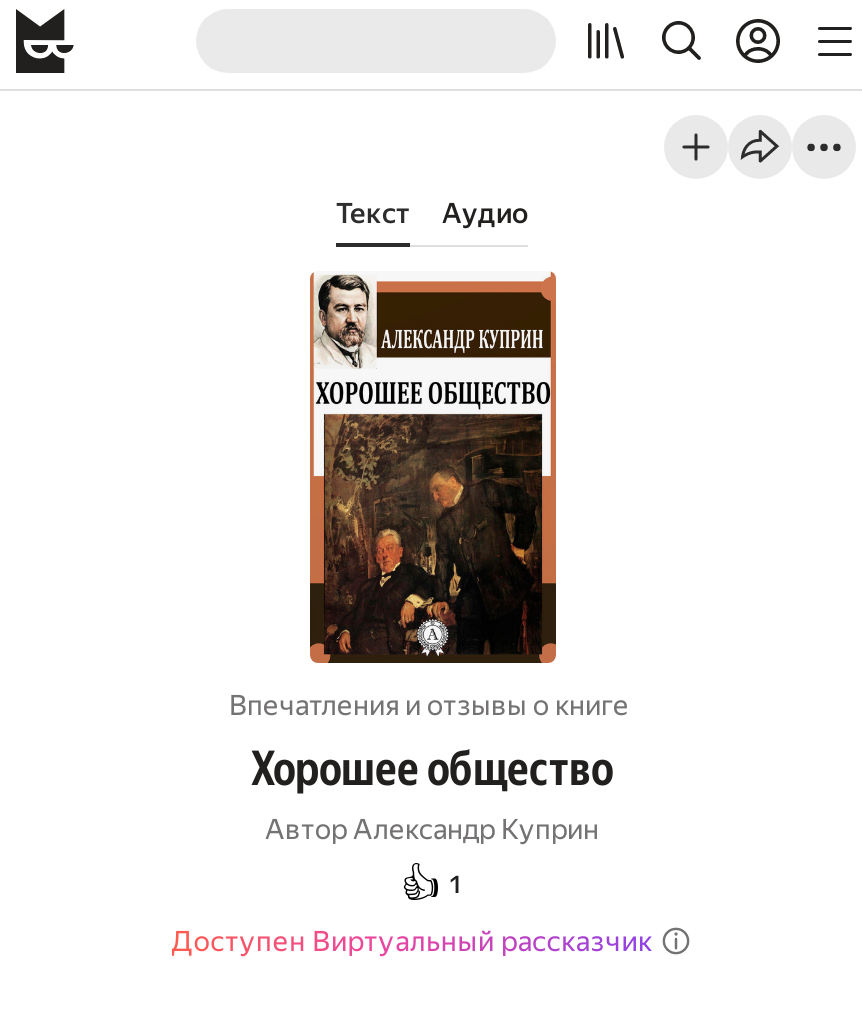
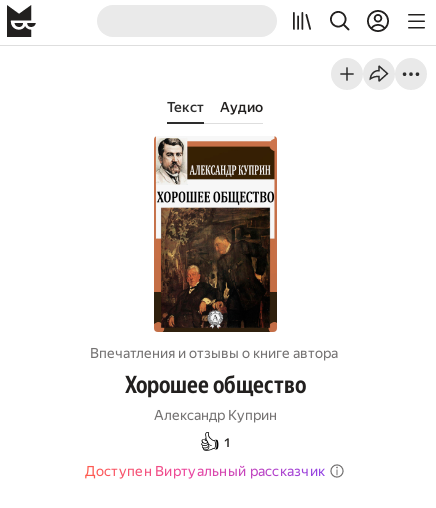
- Впечатления и отзывы о книге
+ Впечатления и отзывы о книге автора

- Автор Александр Куприн
+ Александр Куприн
